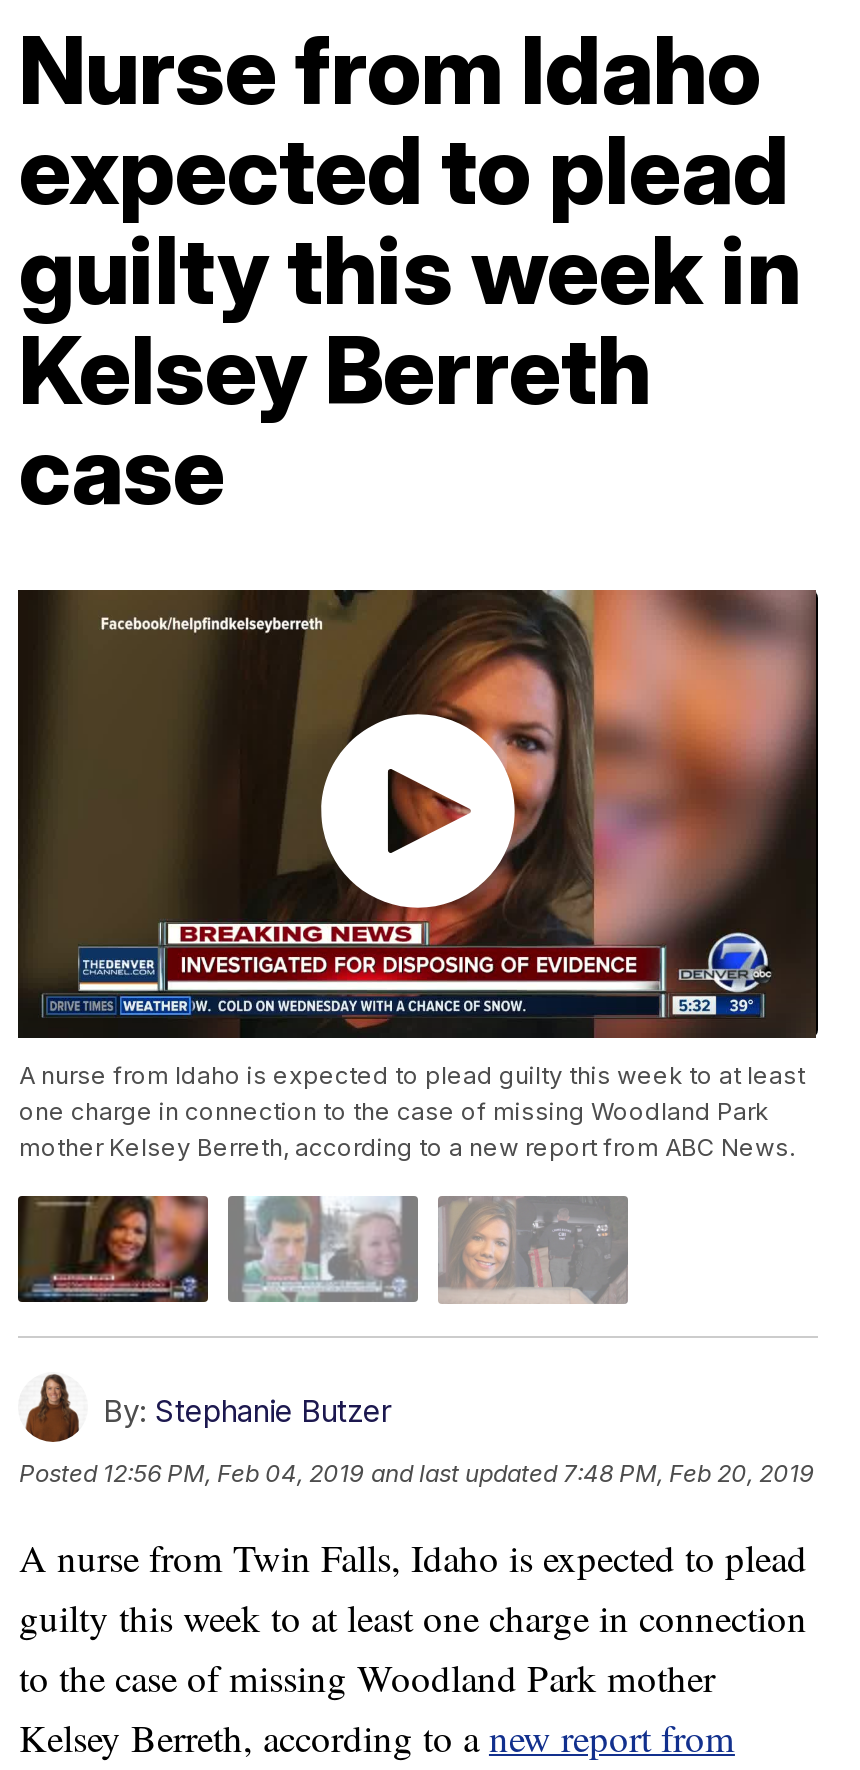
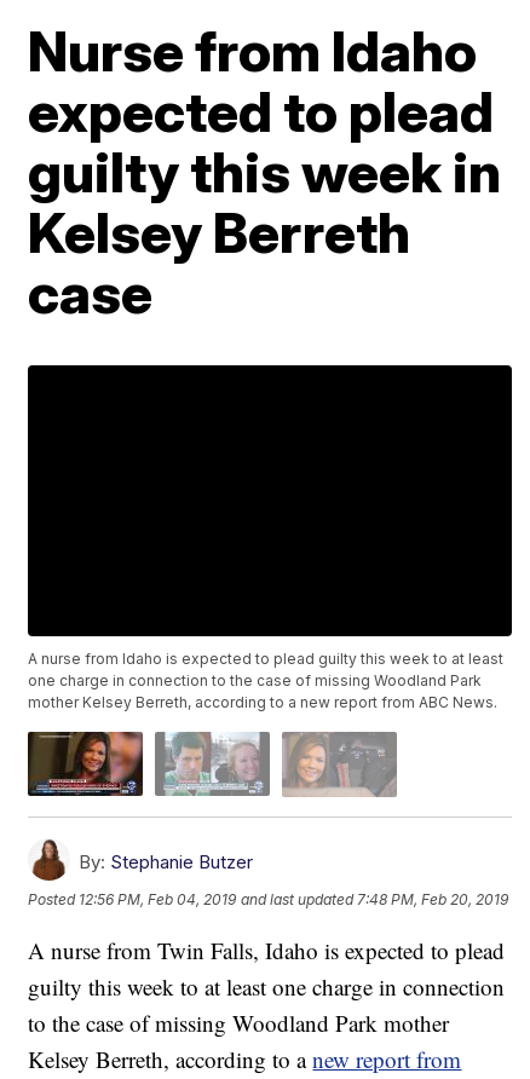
- [image]
